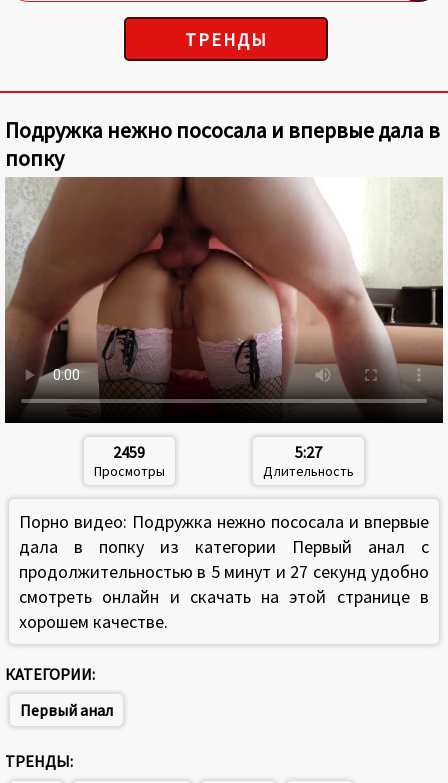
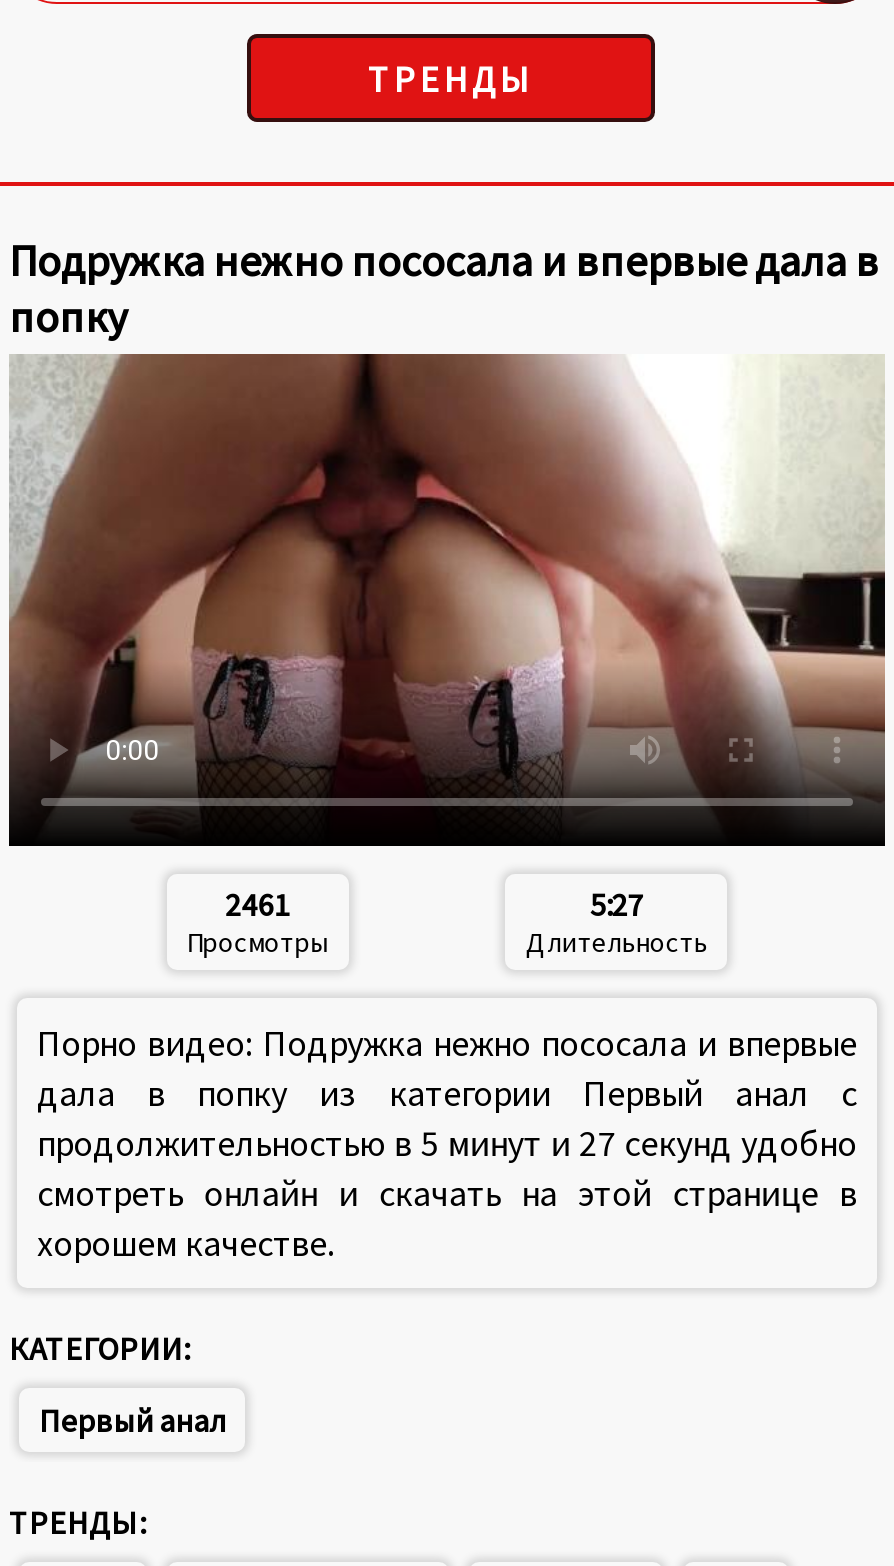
- 2459
+ 2461
